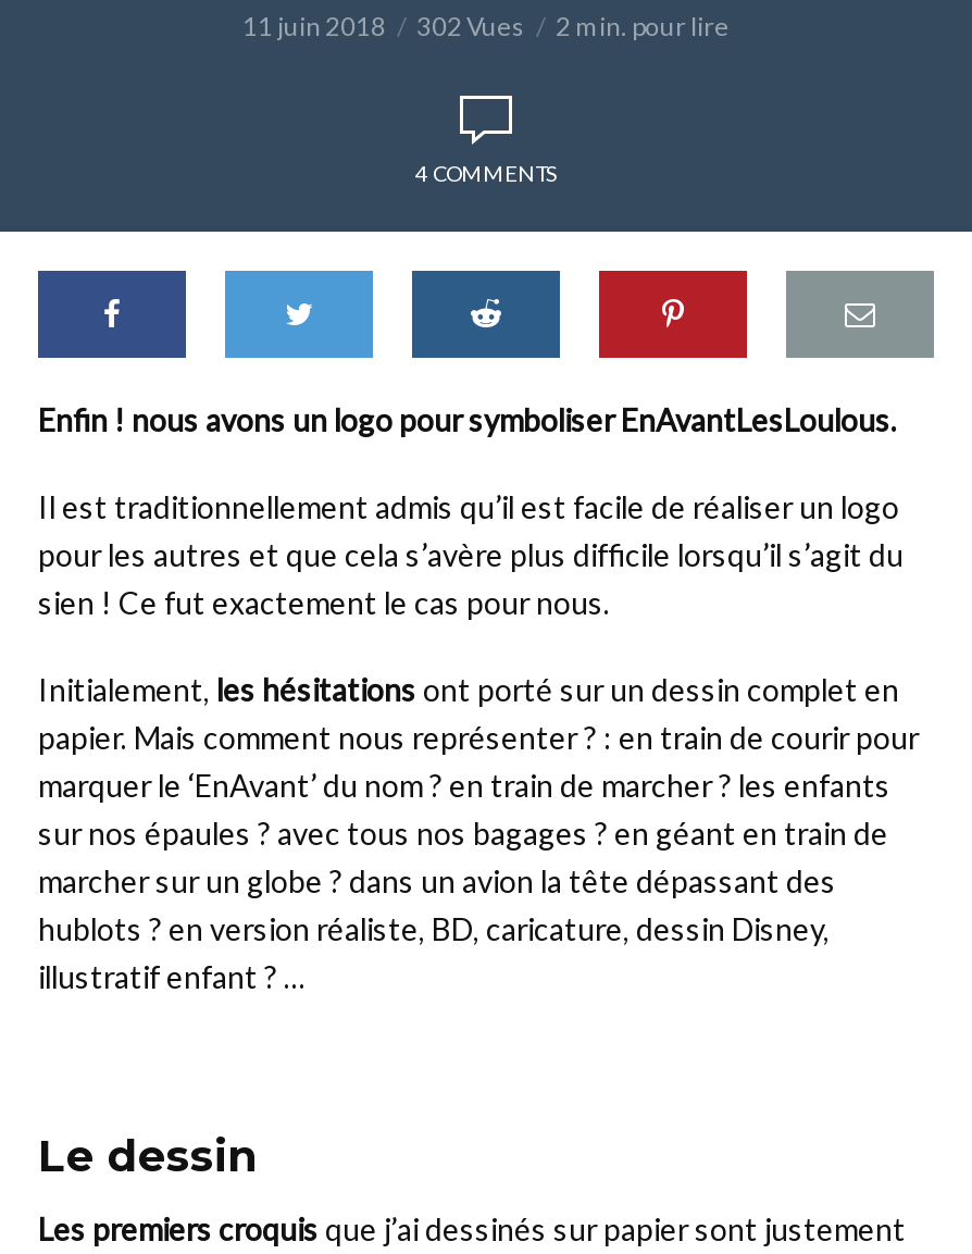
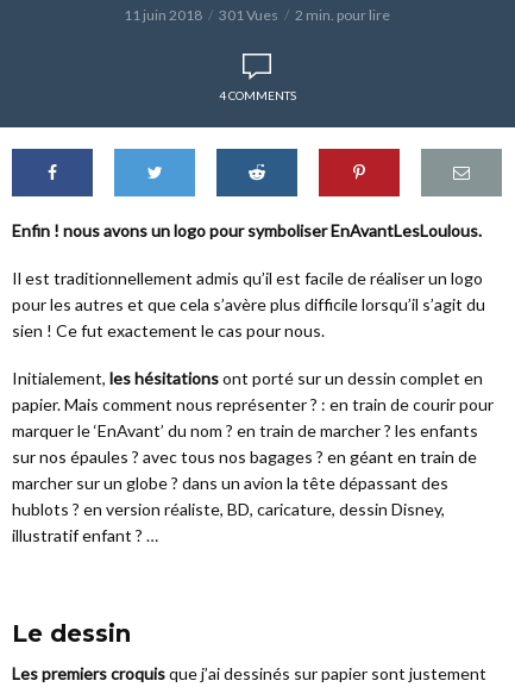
- 11 juin 2018 302 Vues 2 min. pour lire
+ 11 juin 2018 301 Vues 2 min. pour lire
